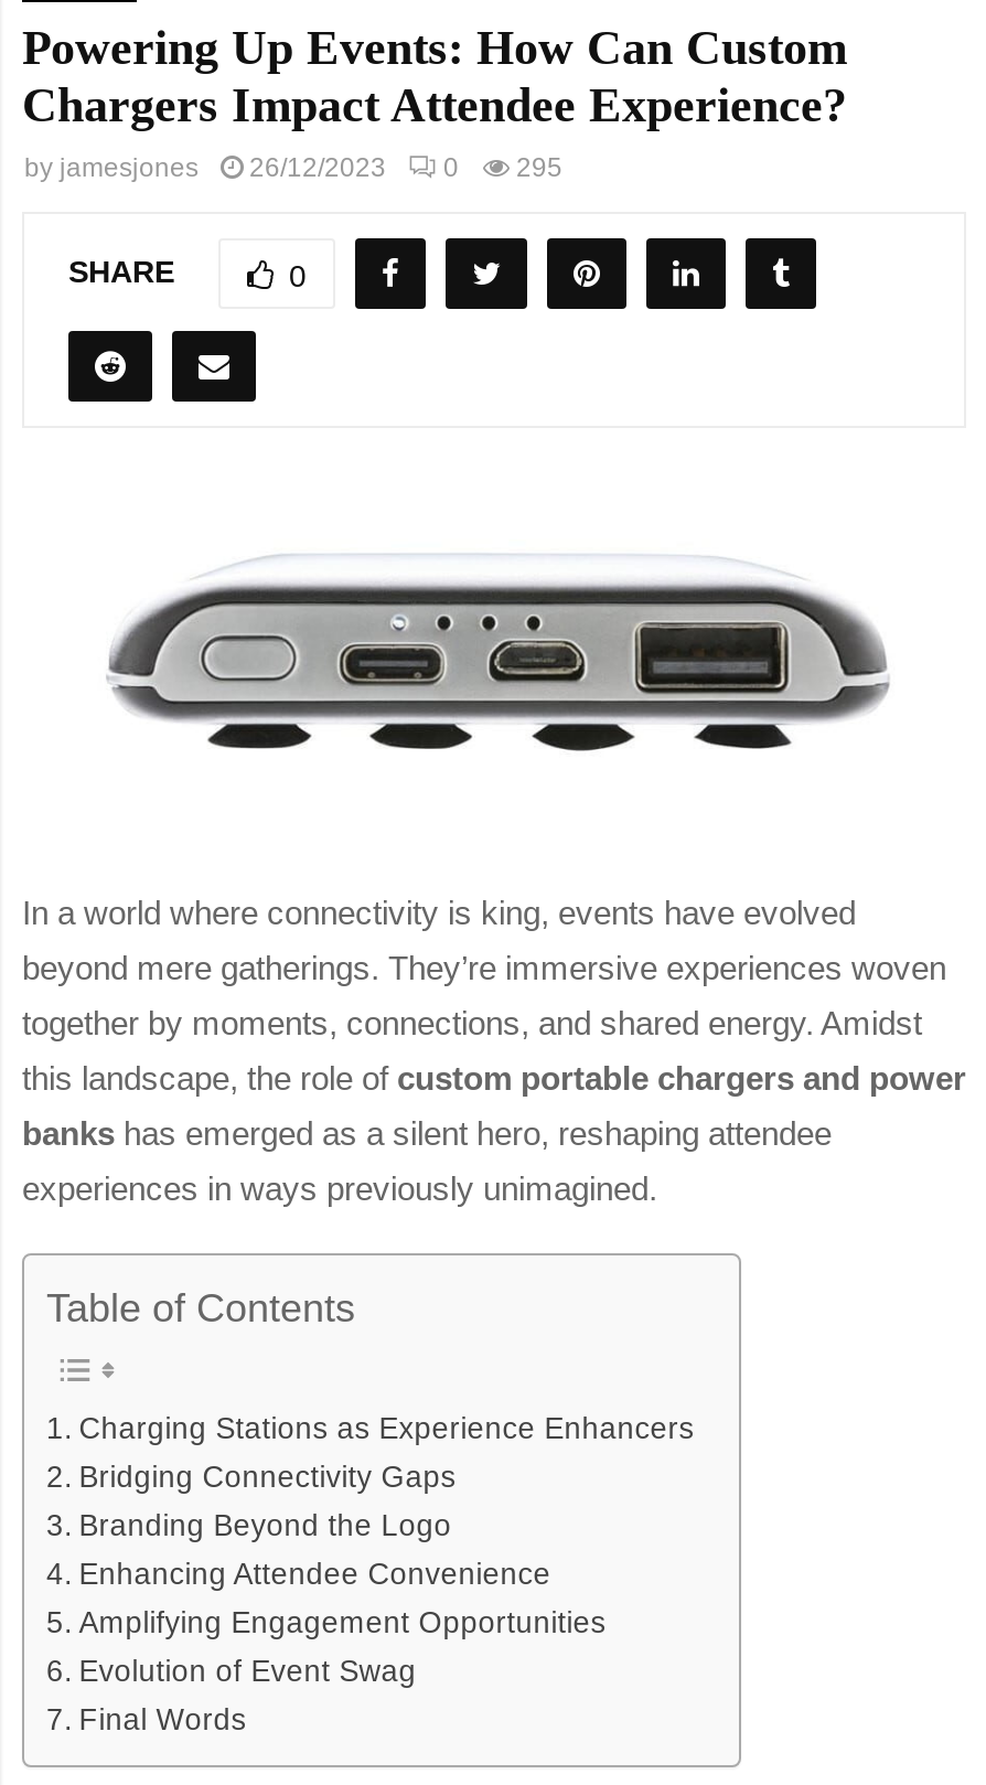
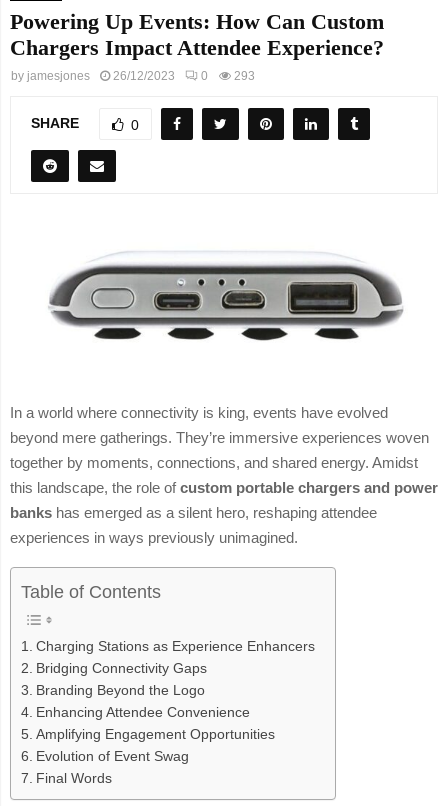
- by jamesjones 26/12/2023 0 295
+ by jamesjones 26/12/2023 0 293
